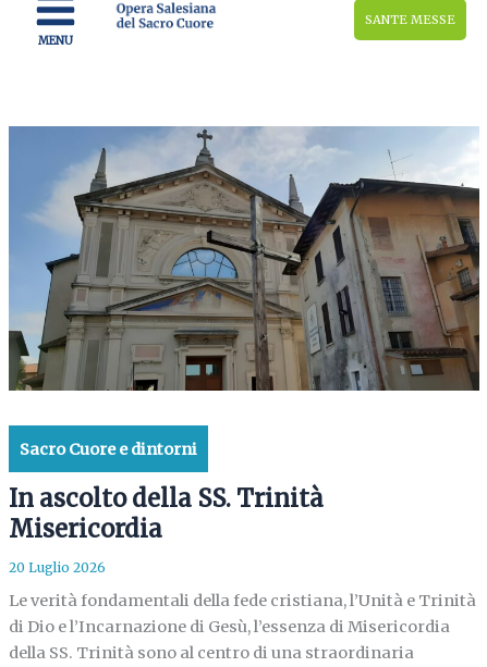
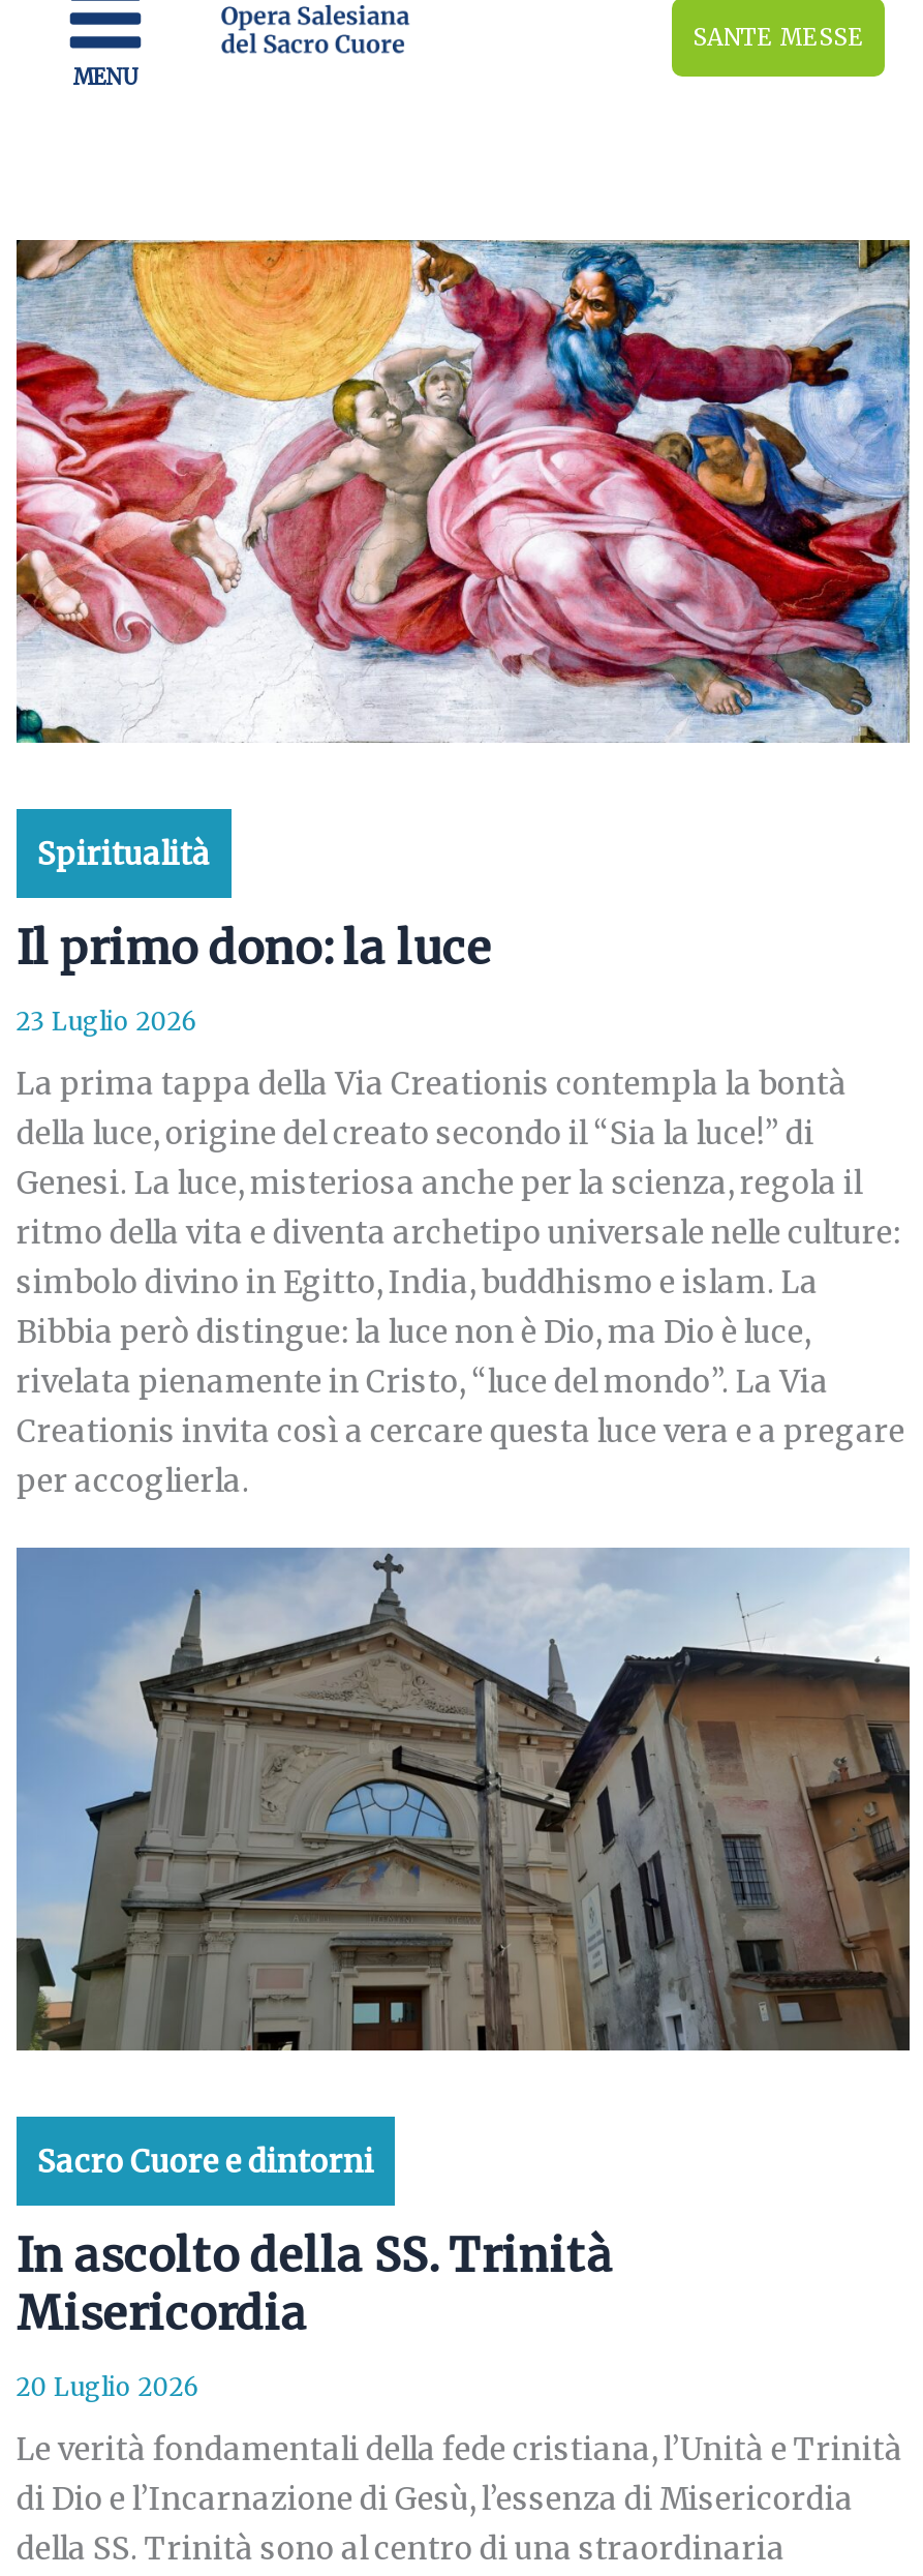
+ [image]

+ Spiritualità
+ Il primo dono: la luce
+ 23 Luglio 2026
+ La prima tappa della Via Creationis contempla la bontà
+ della luce, origine del creato secondo il “Sia la luce!” di
+ Genesi. La luce, misteriosa anche per la scienza, regola il
+ ritmo della vita e diventa archetipo universale nelle culture:
+ simbolo divino in Egitto, India, buddhismo e islam. La
+ Bibbia però distingue: la luce non è Dio, ma Dio è luce,
+ rivelata pienamente in Cristo, “luce del mondo”. La Via
+ Creationis invita così a cercare questa luce vera e a pregare
+ per accoglierla.
